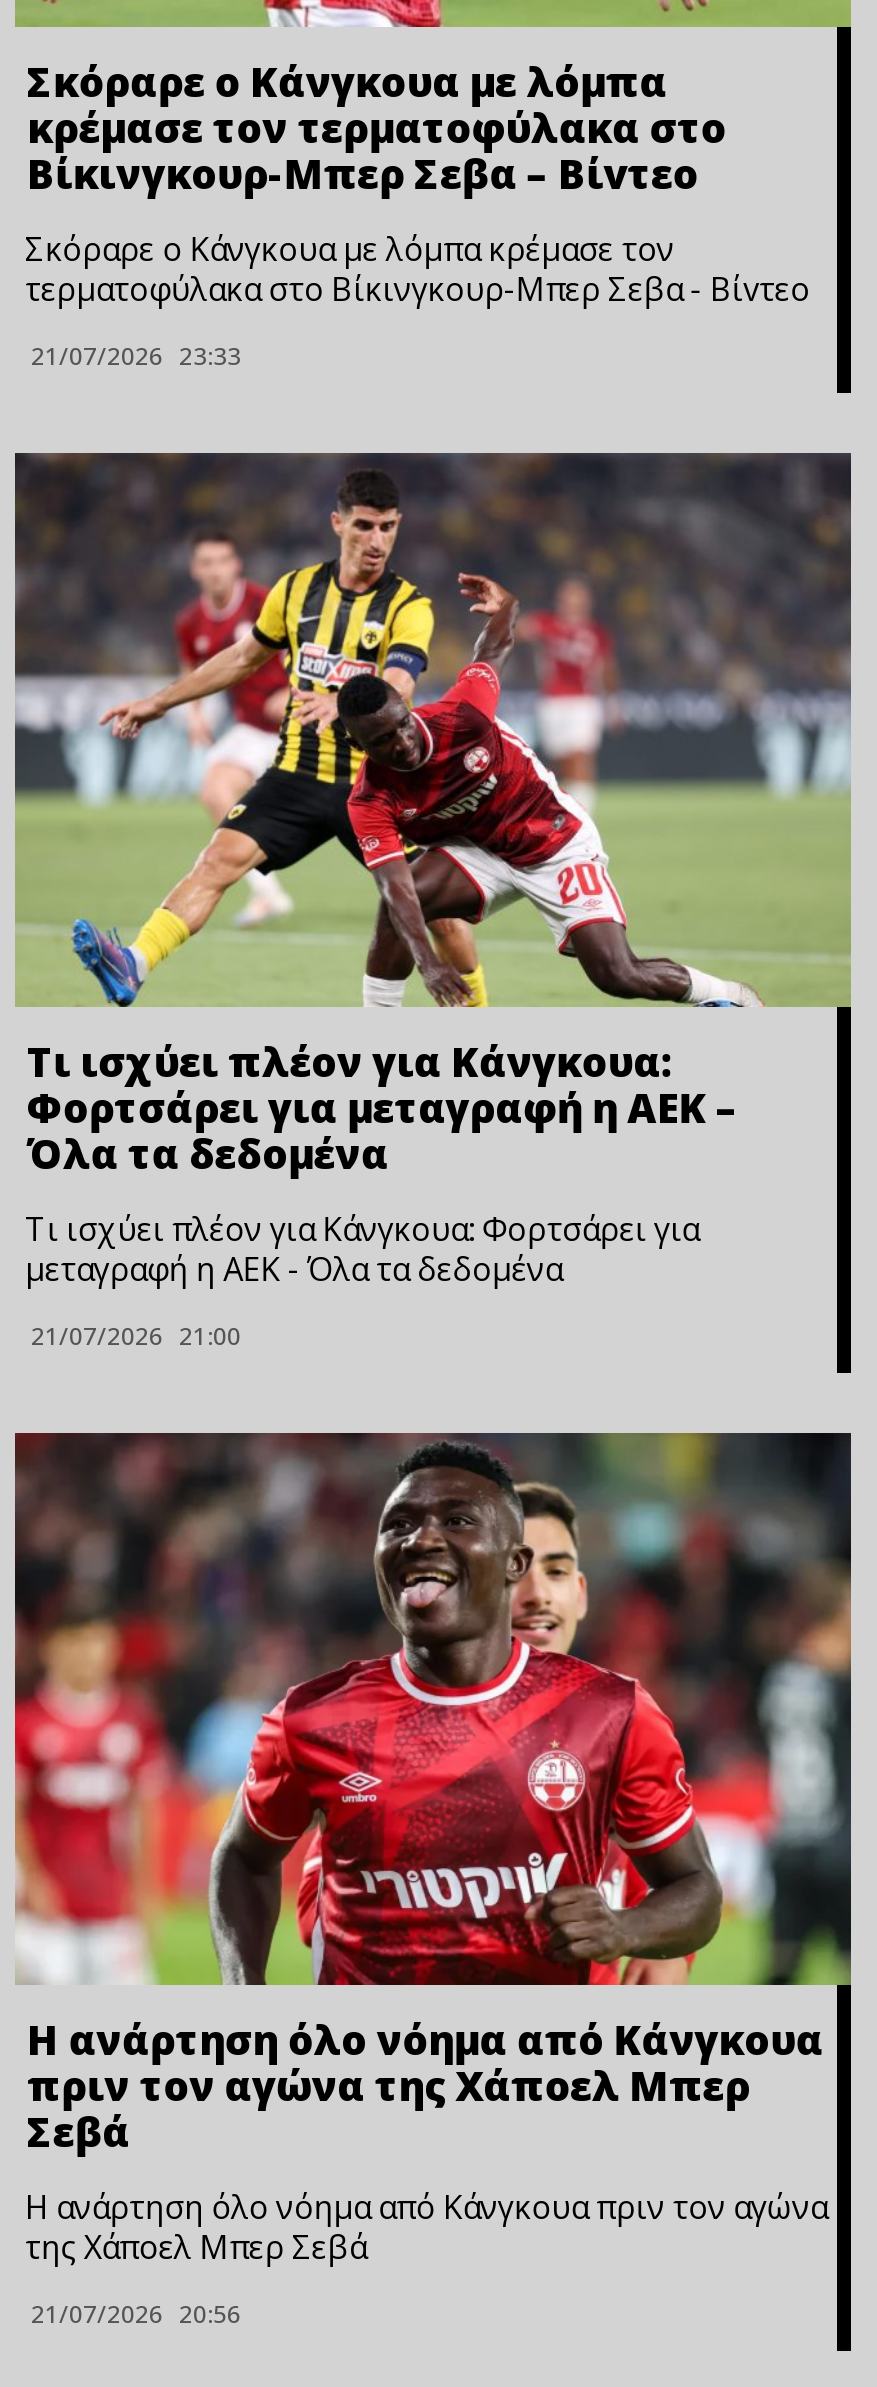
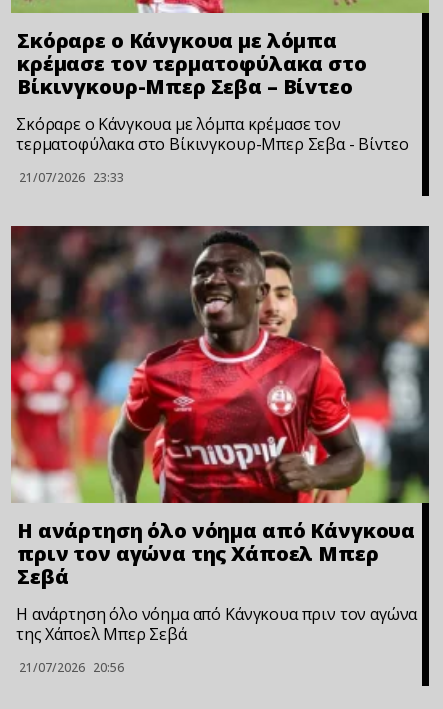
- [image]
- Τι ισχύει πλέον για Κάνγκουα:
- Φορτσάρει για μεταγραφή η ΑΕΚ –
- Όλα τα δεδομένα
- Τι ισχύει πλέον για Κάνγκουα: Φορτσάρει για
- μεταγραφή η ΑΕΚ - Όλα τα δεδομένα
- 21/07/2026 21:00
